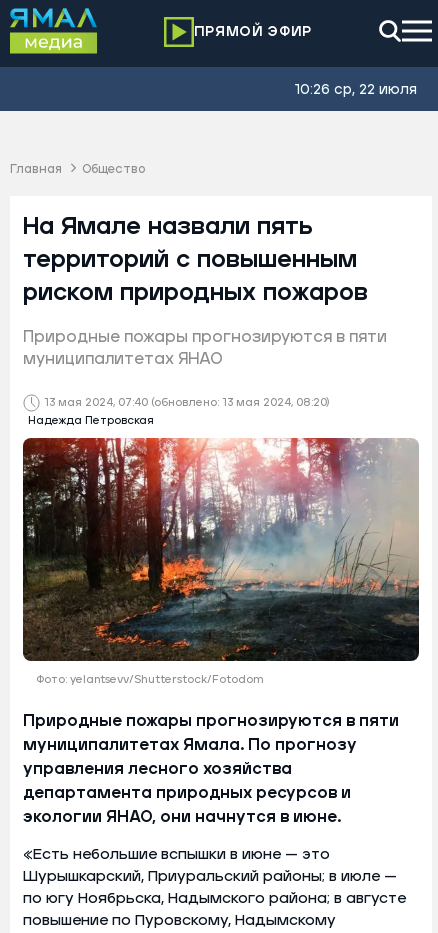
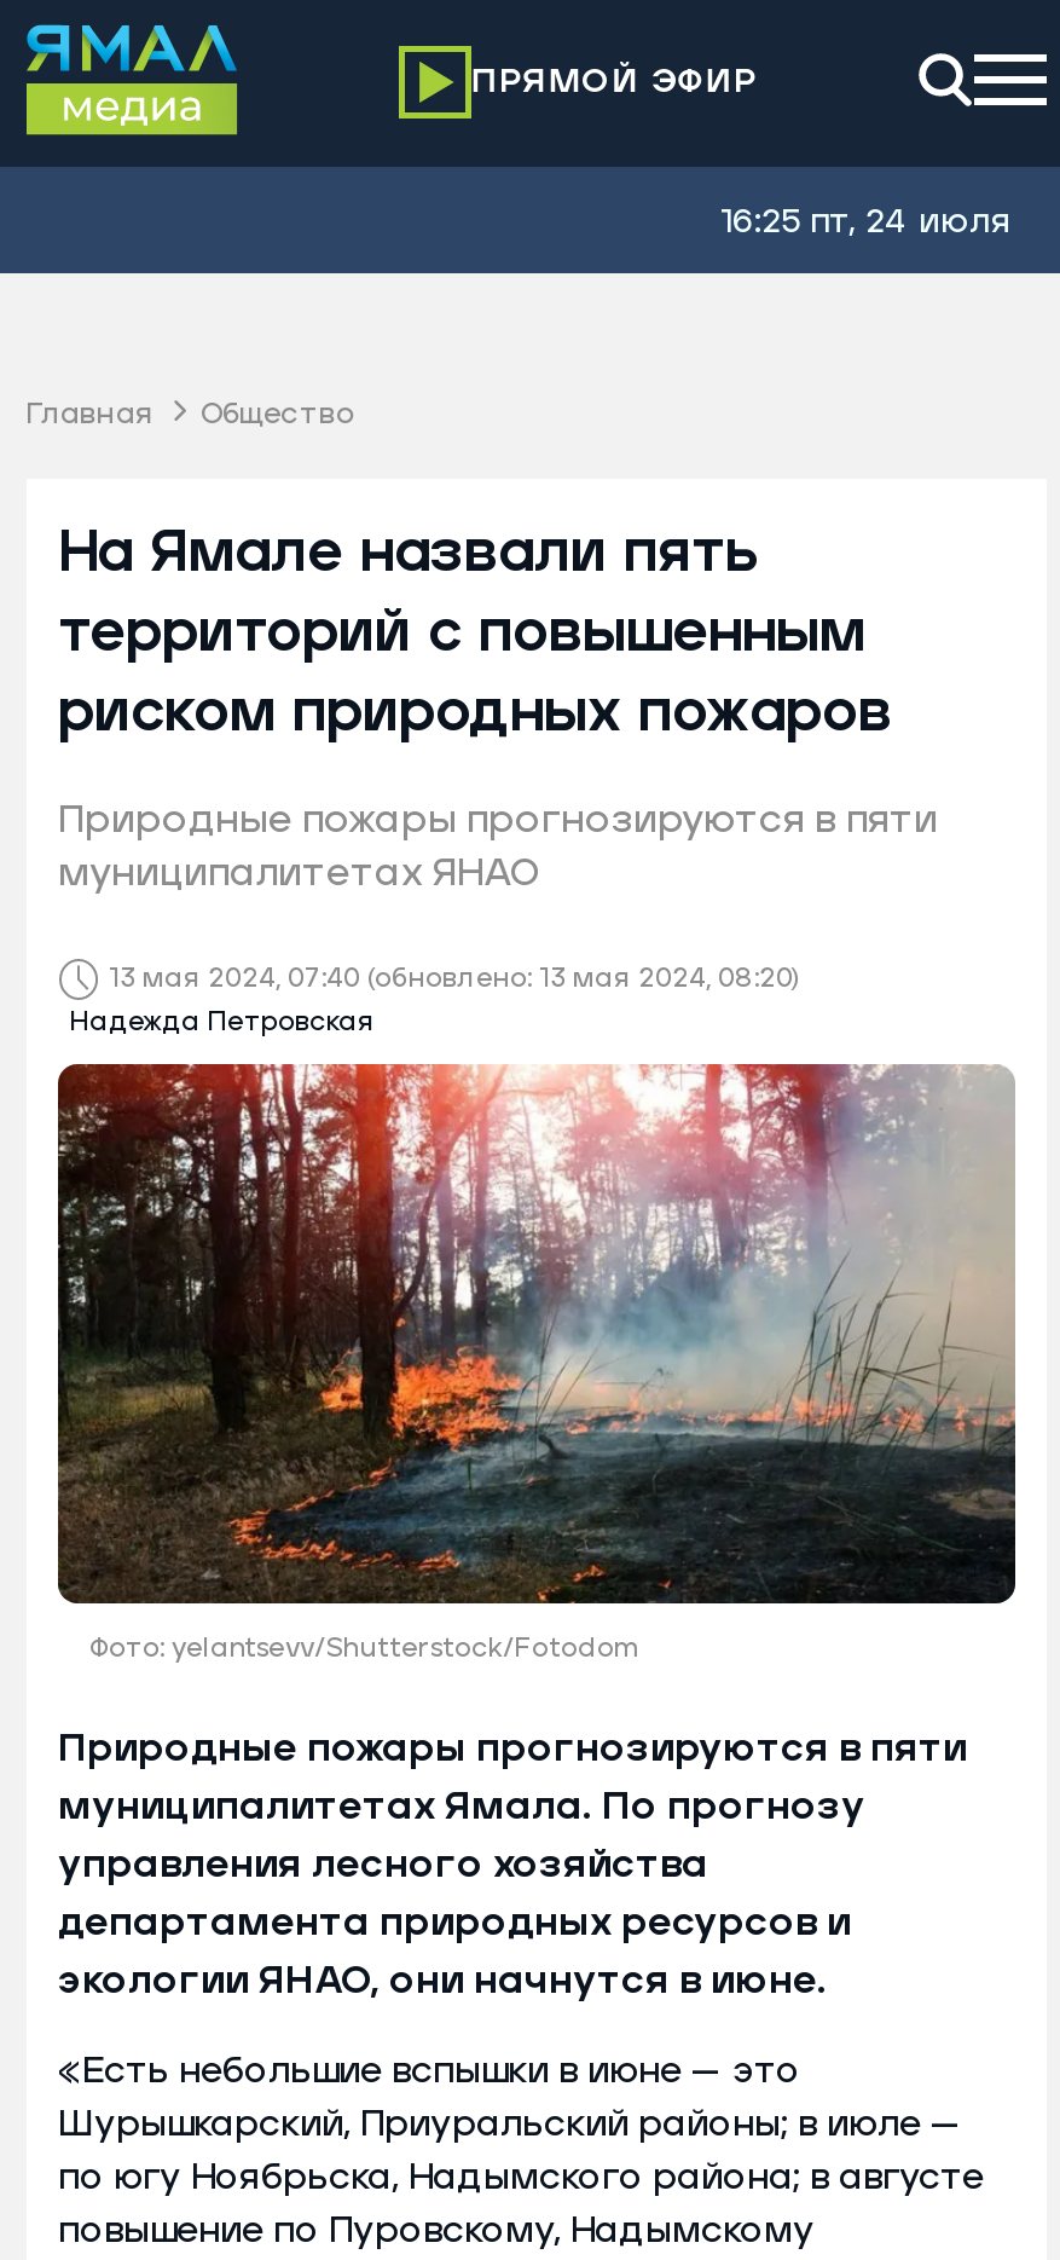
- 10:26 ср, 22 июля
+ 16:25 пт, 24 июля
